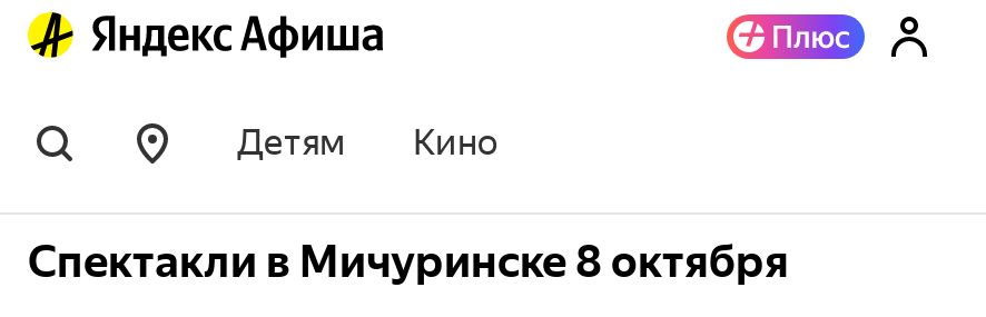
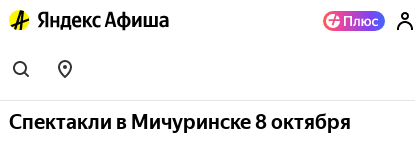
- Детям
- Кино
